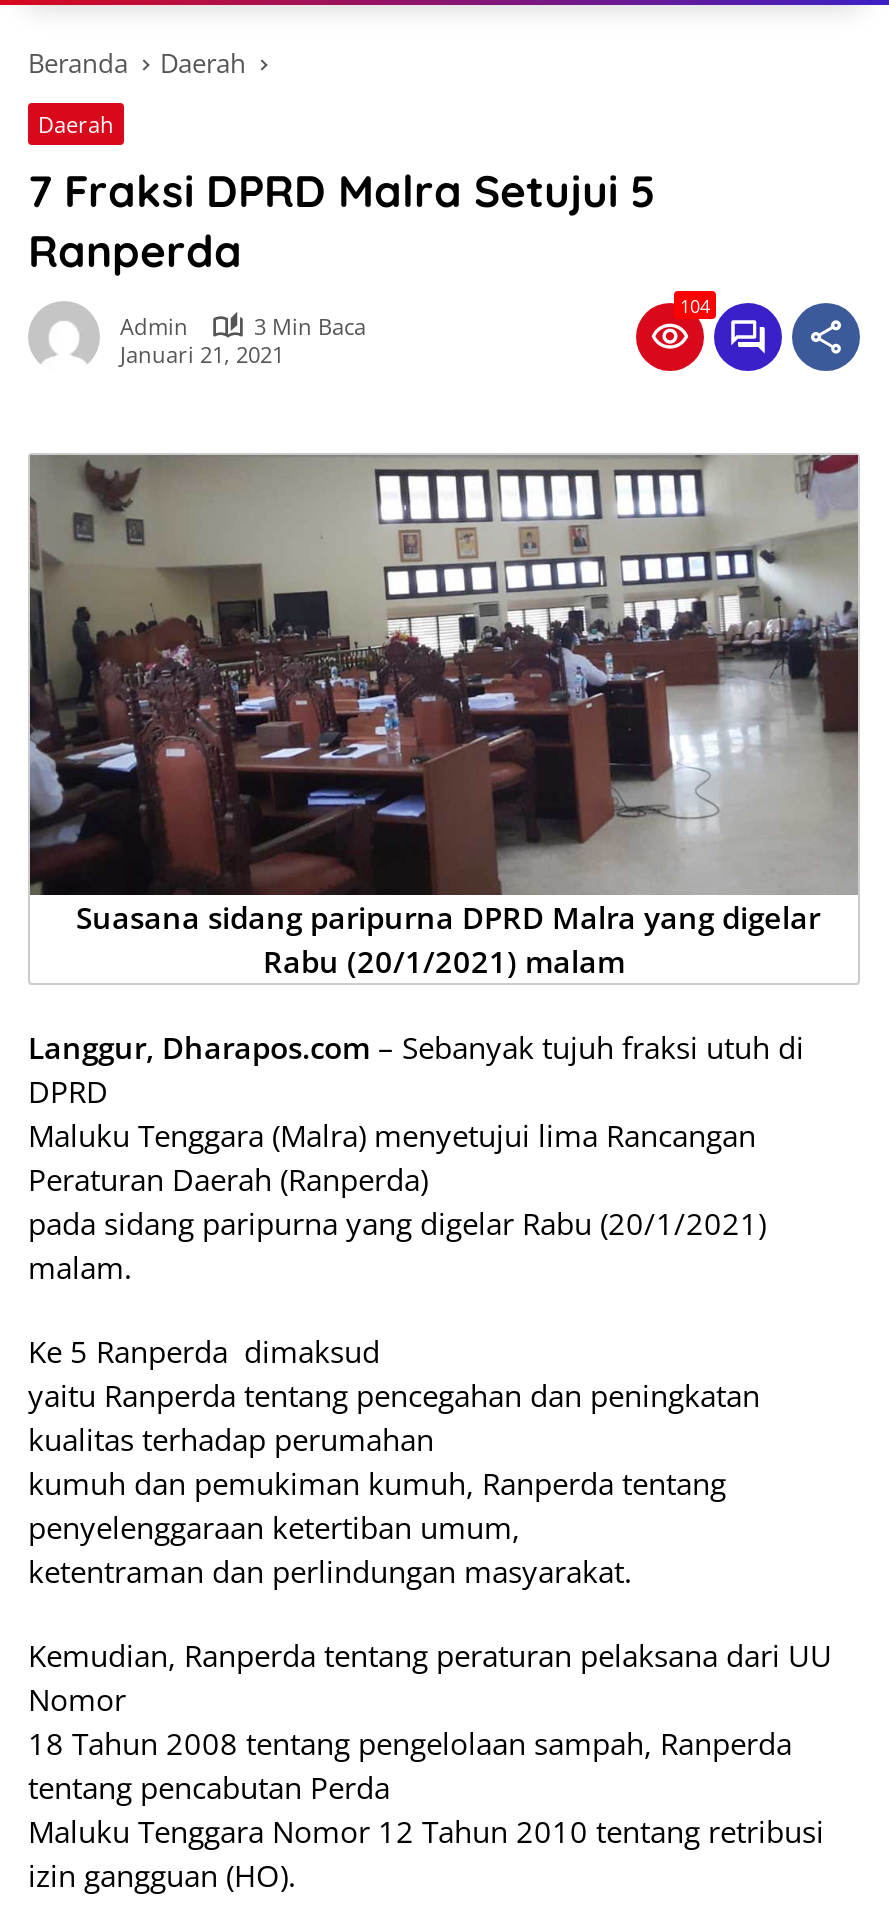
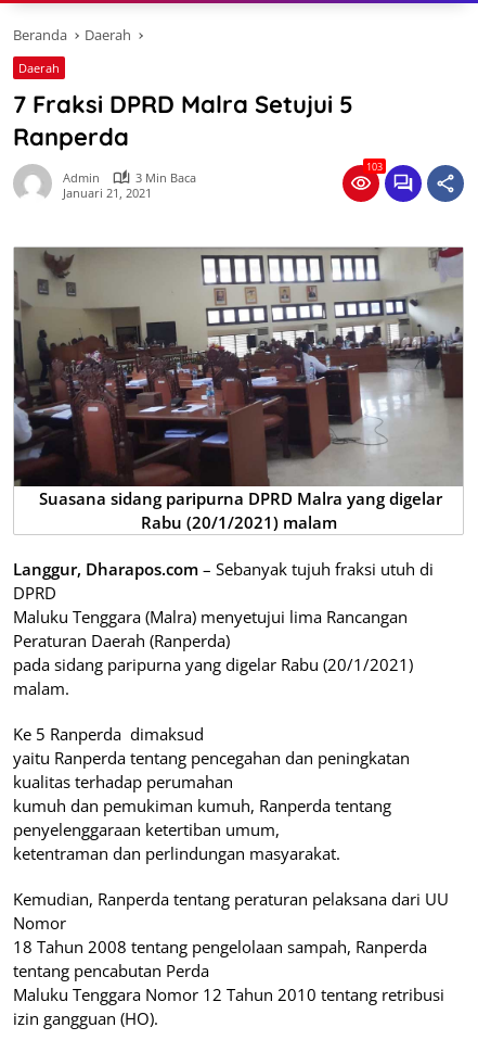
- 104
+ 103
